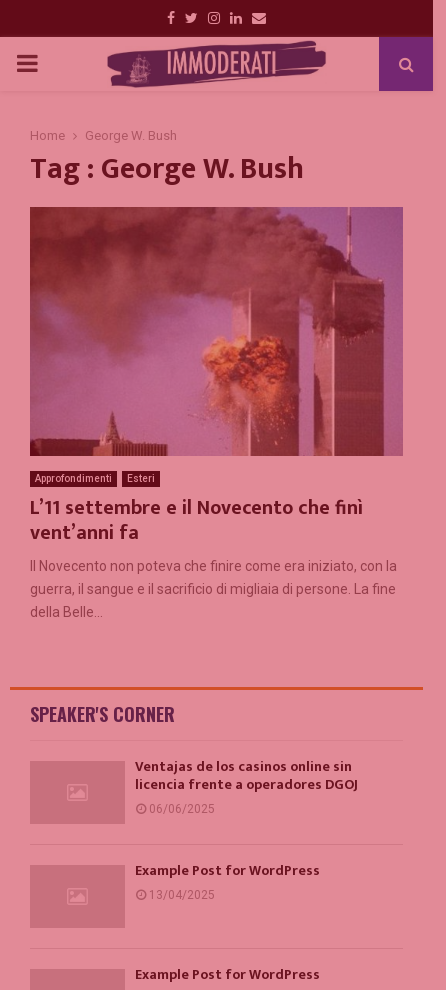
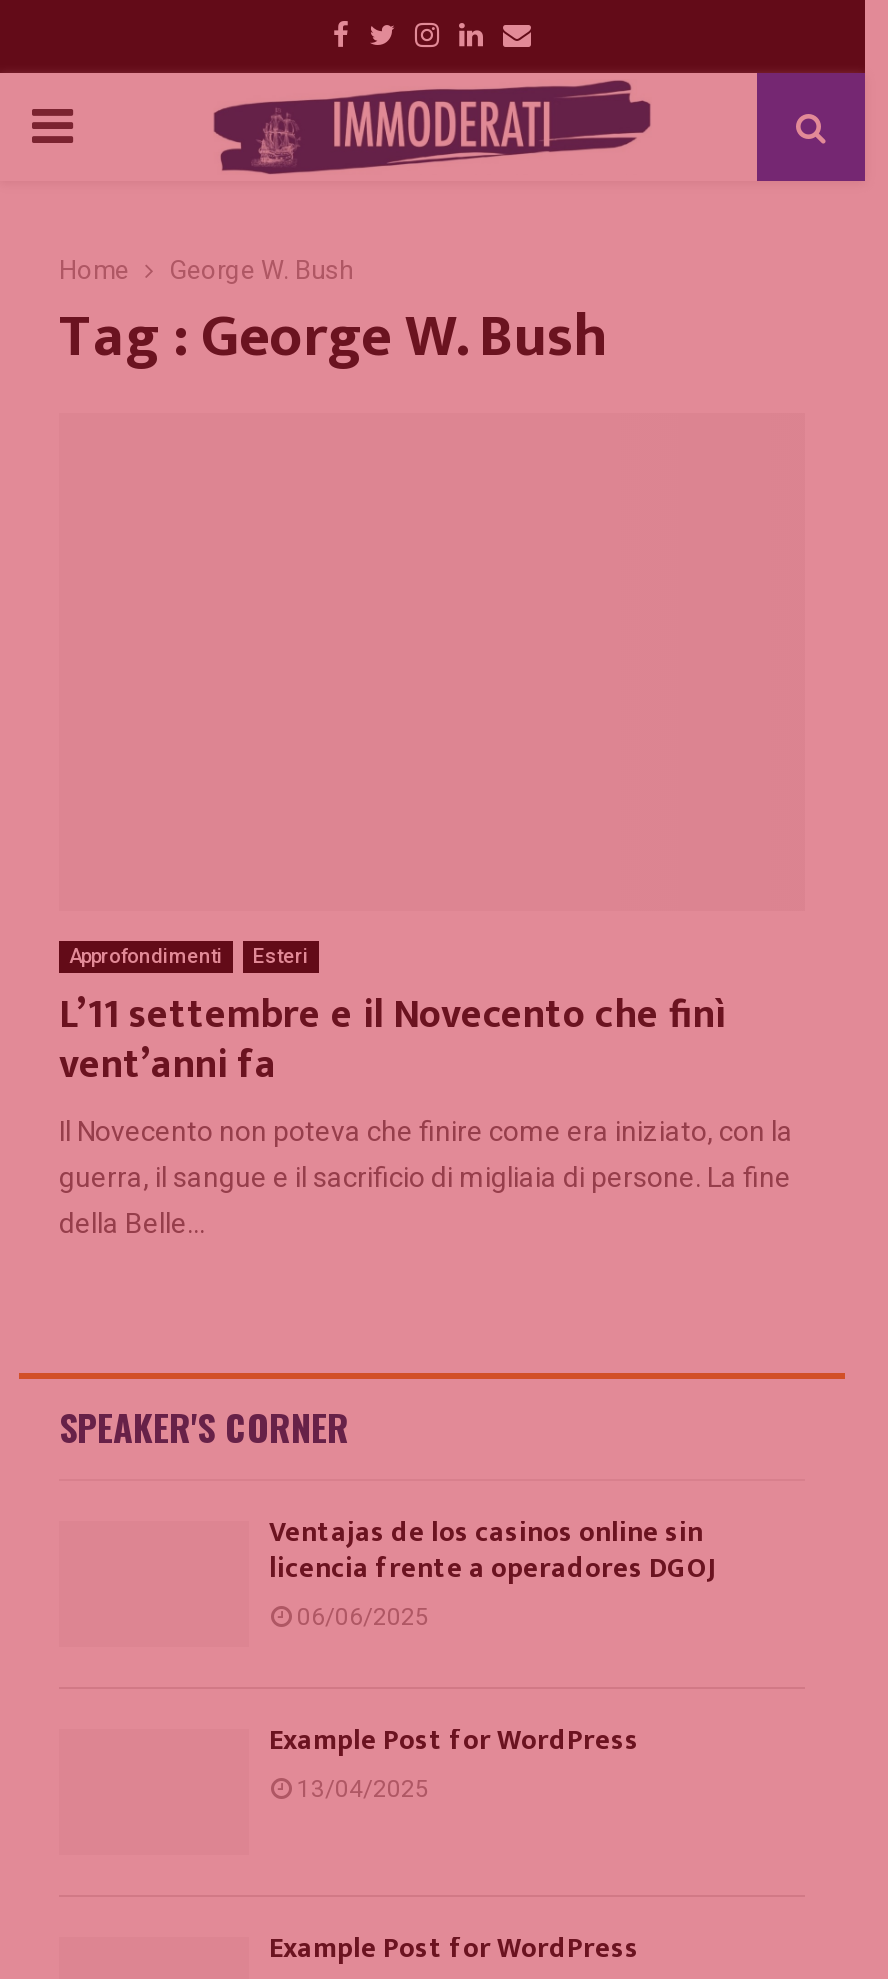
- [image]
